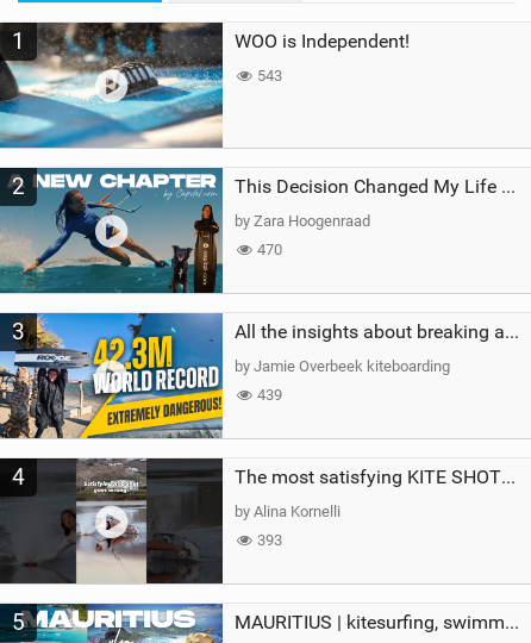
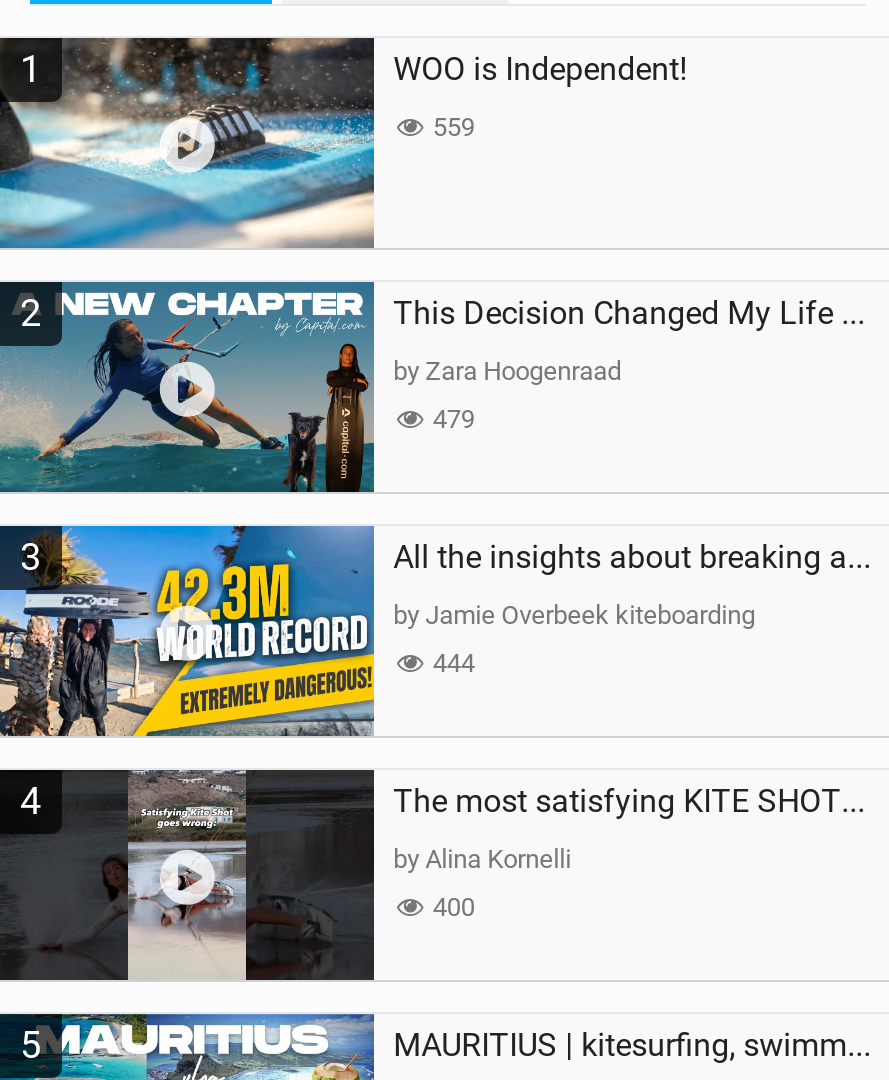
- 543
+ 559

- 470
+ 479

- 439
+ 444

- 393
+ 400
